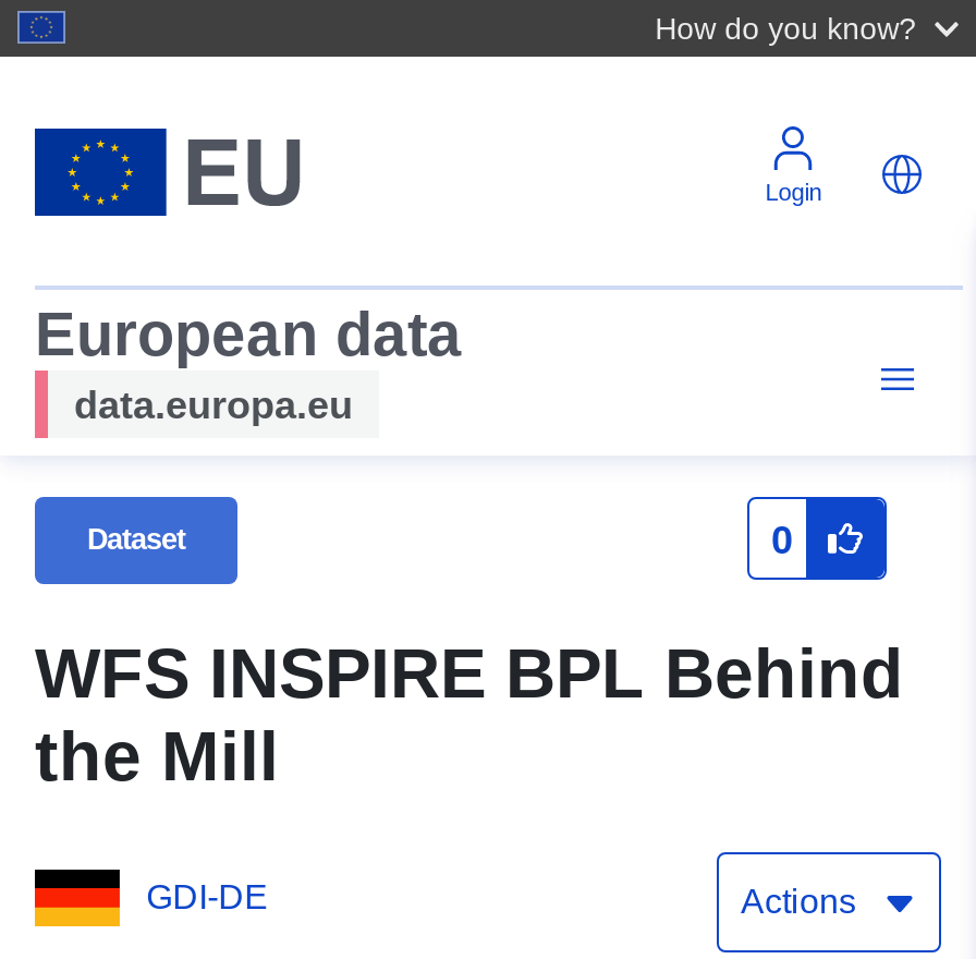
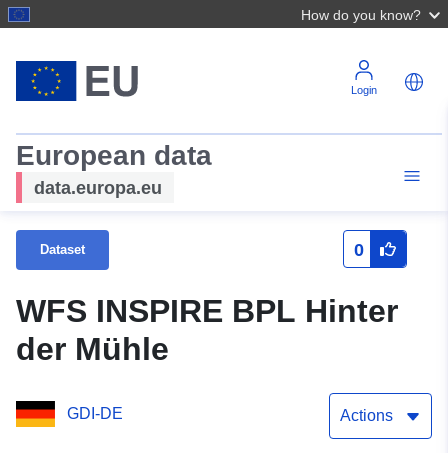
- WFS INSPIRE BPL Behind
- the Mill
+ WFS INSPIRE BPL Hinter
+ der Mühle
